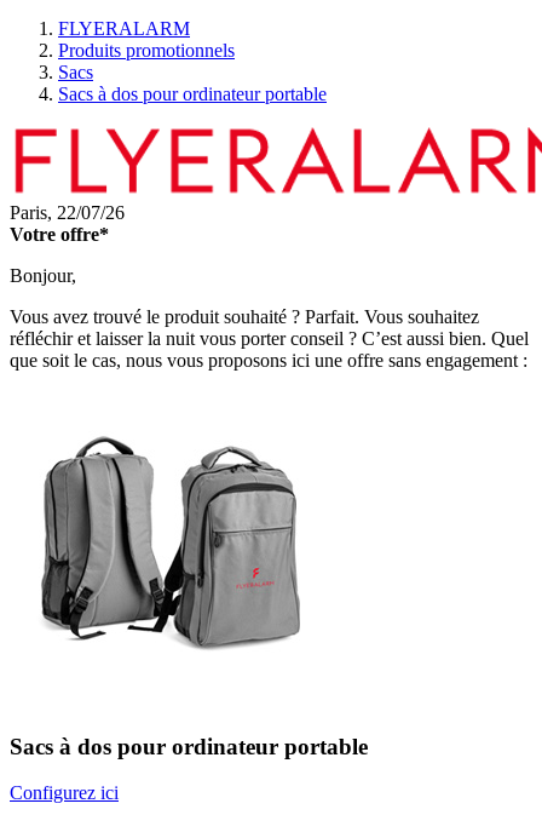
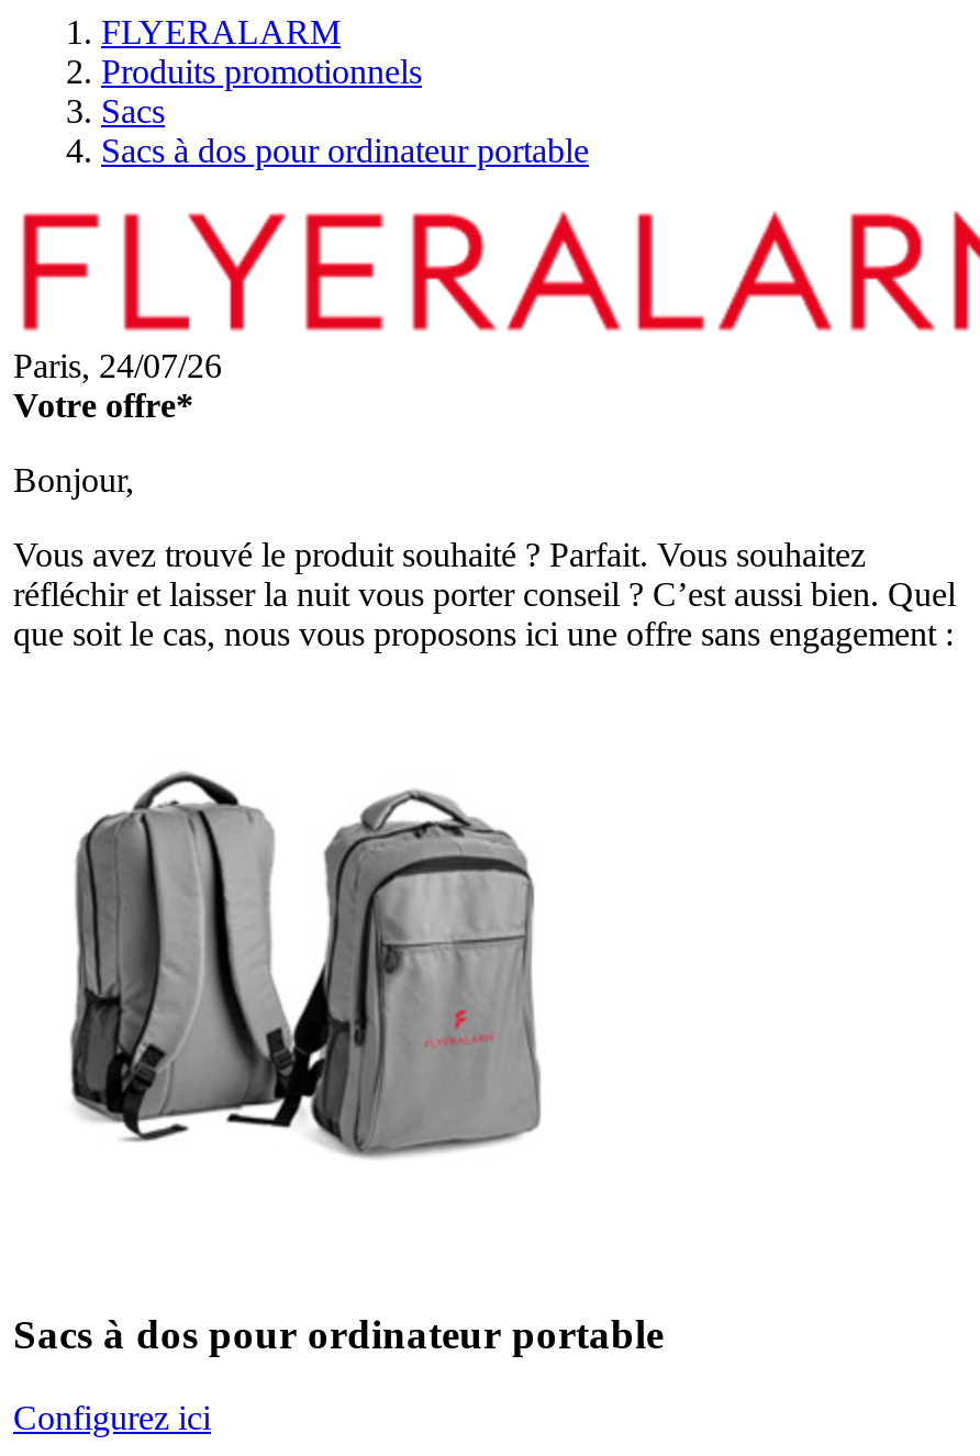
- Paris, 22/07/26
+ Paris, 24/07/26
